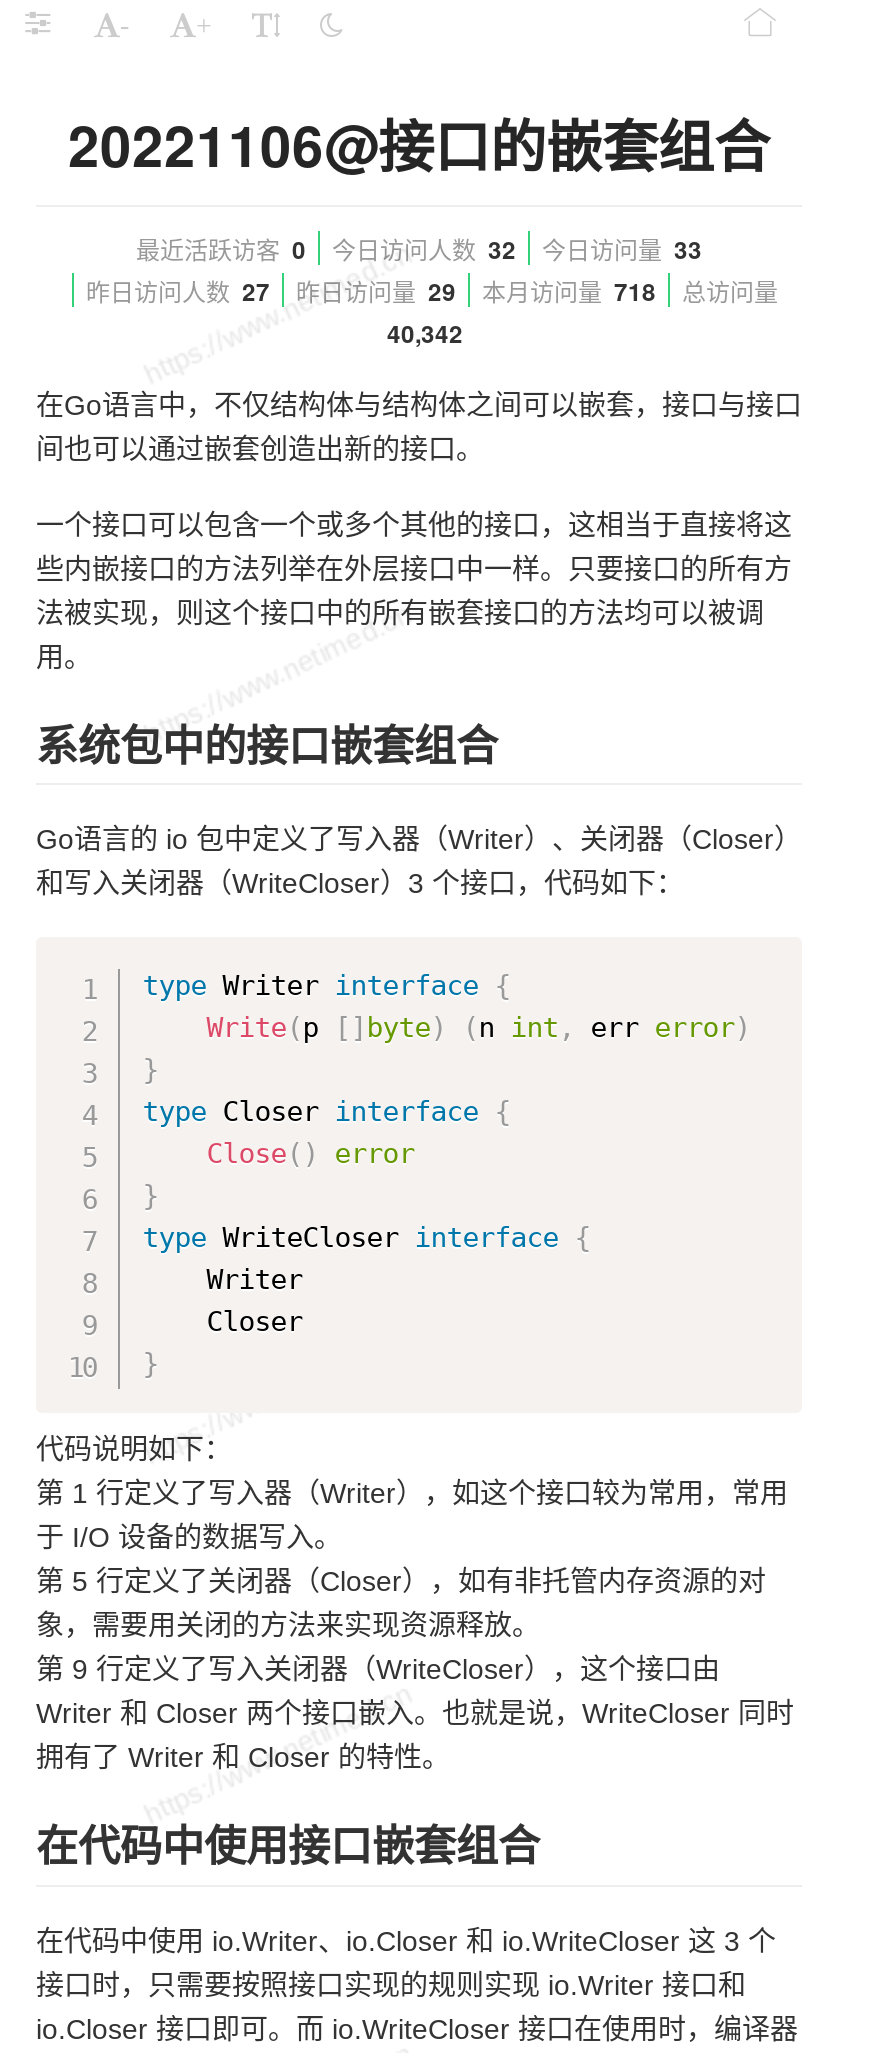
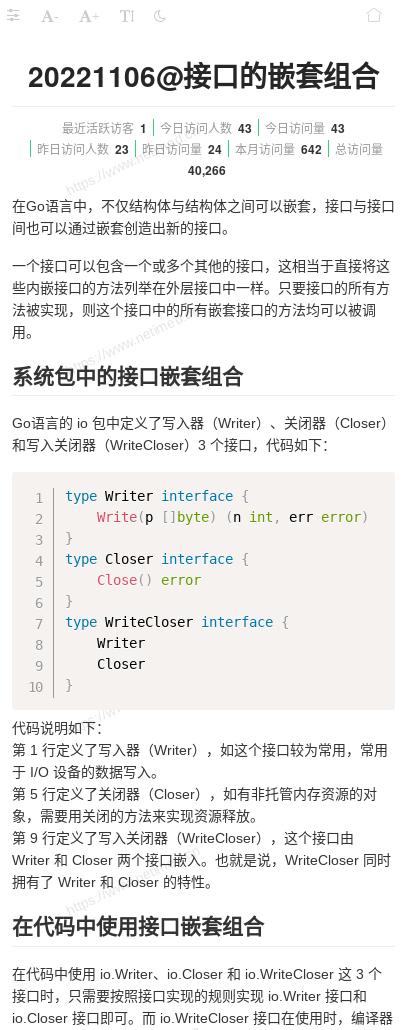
- 最近活跃访客 0
+ 最近活跃访客 1

- 今日访问人数 32
+ 今日访问人数 43

- 今日访问量 33
+ 今日访问量 43

- 昨日访问人数 27
+ 昨日访问人数 23

- 昨日访问量 29
+ 昨日访问量 24

- 本月访问量 718
+ 本月访问量 642

- 40,342
+ 40,266
